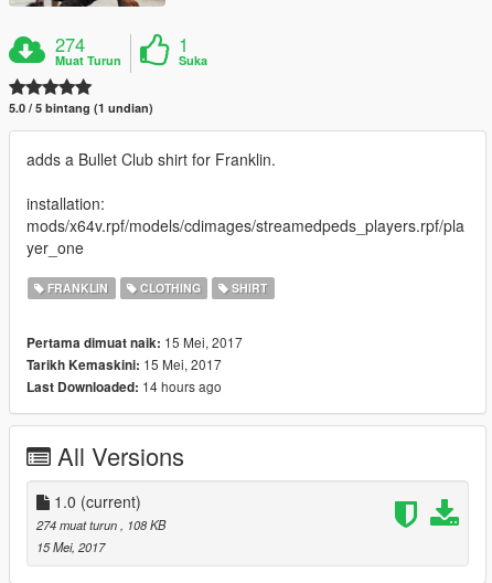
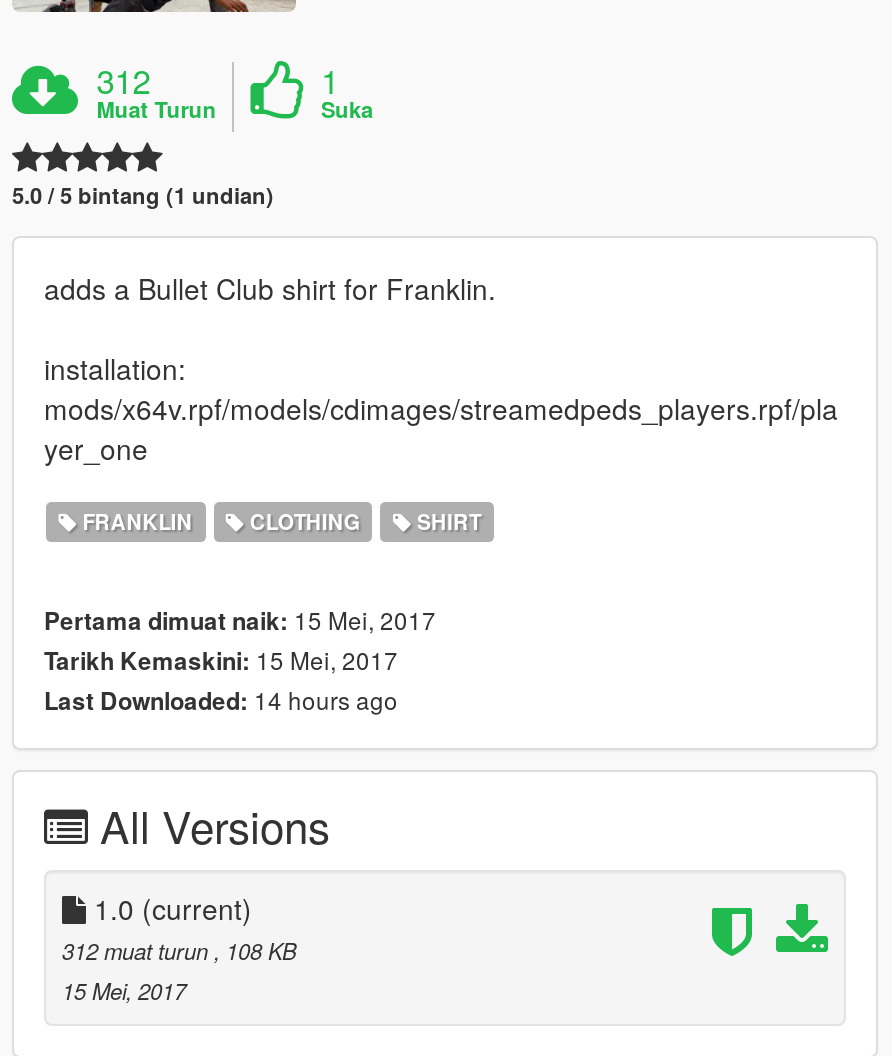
- 274
+ 312

- 274 muat turun, 108 KB
+ 312 muat turun, 108 KB
